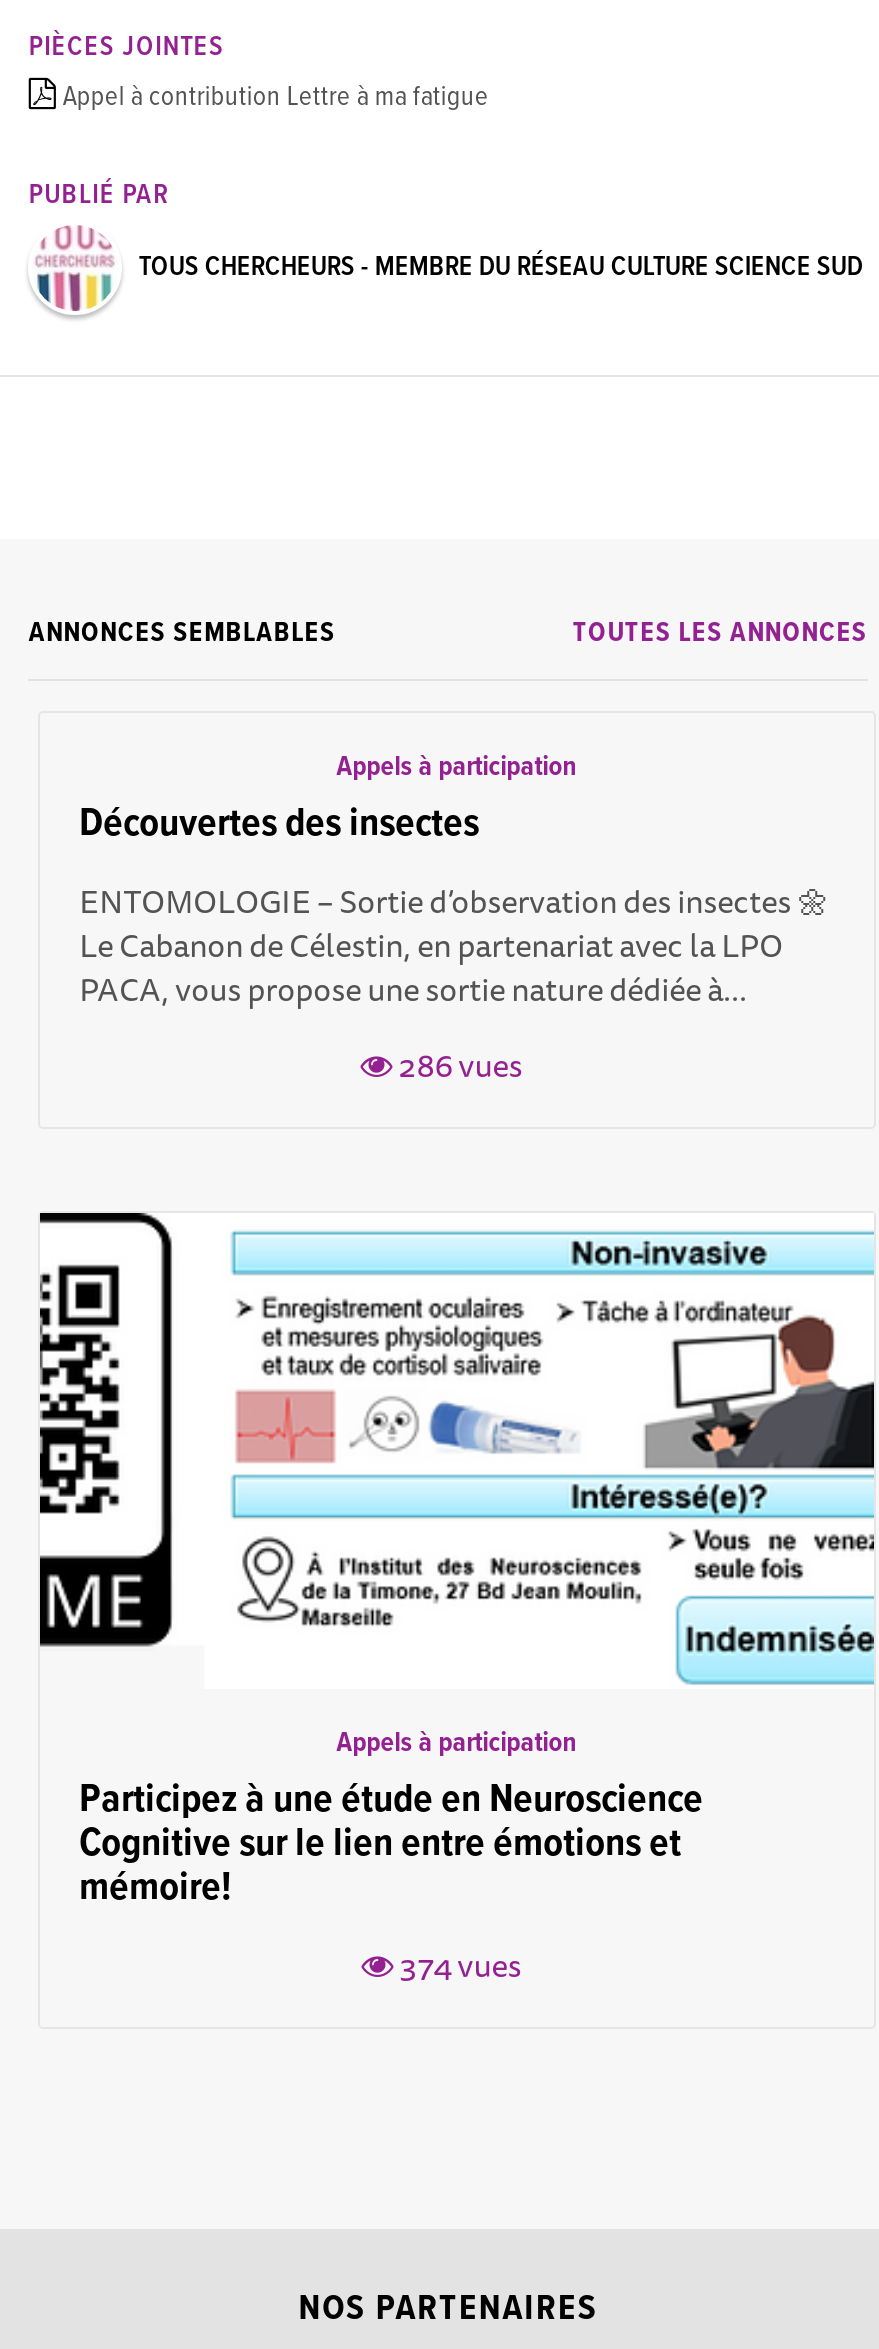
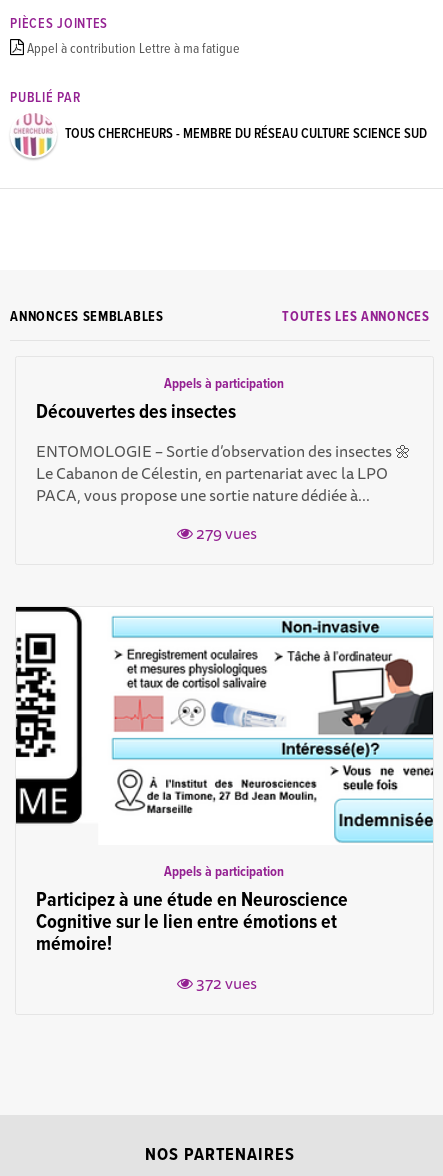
- 286 vues
+ 279 vues

- 374 vues
+ 372 vues
